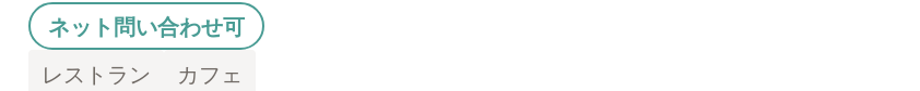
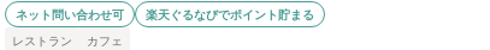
+ 楽天ぐるなびでポイント貯まる
